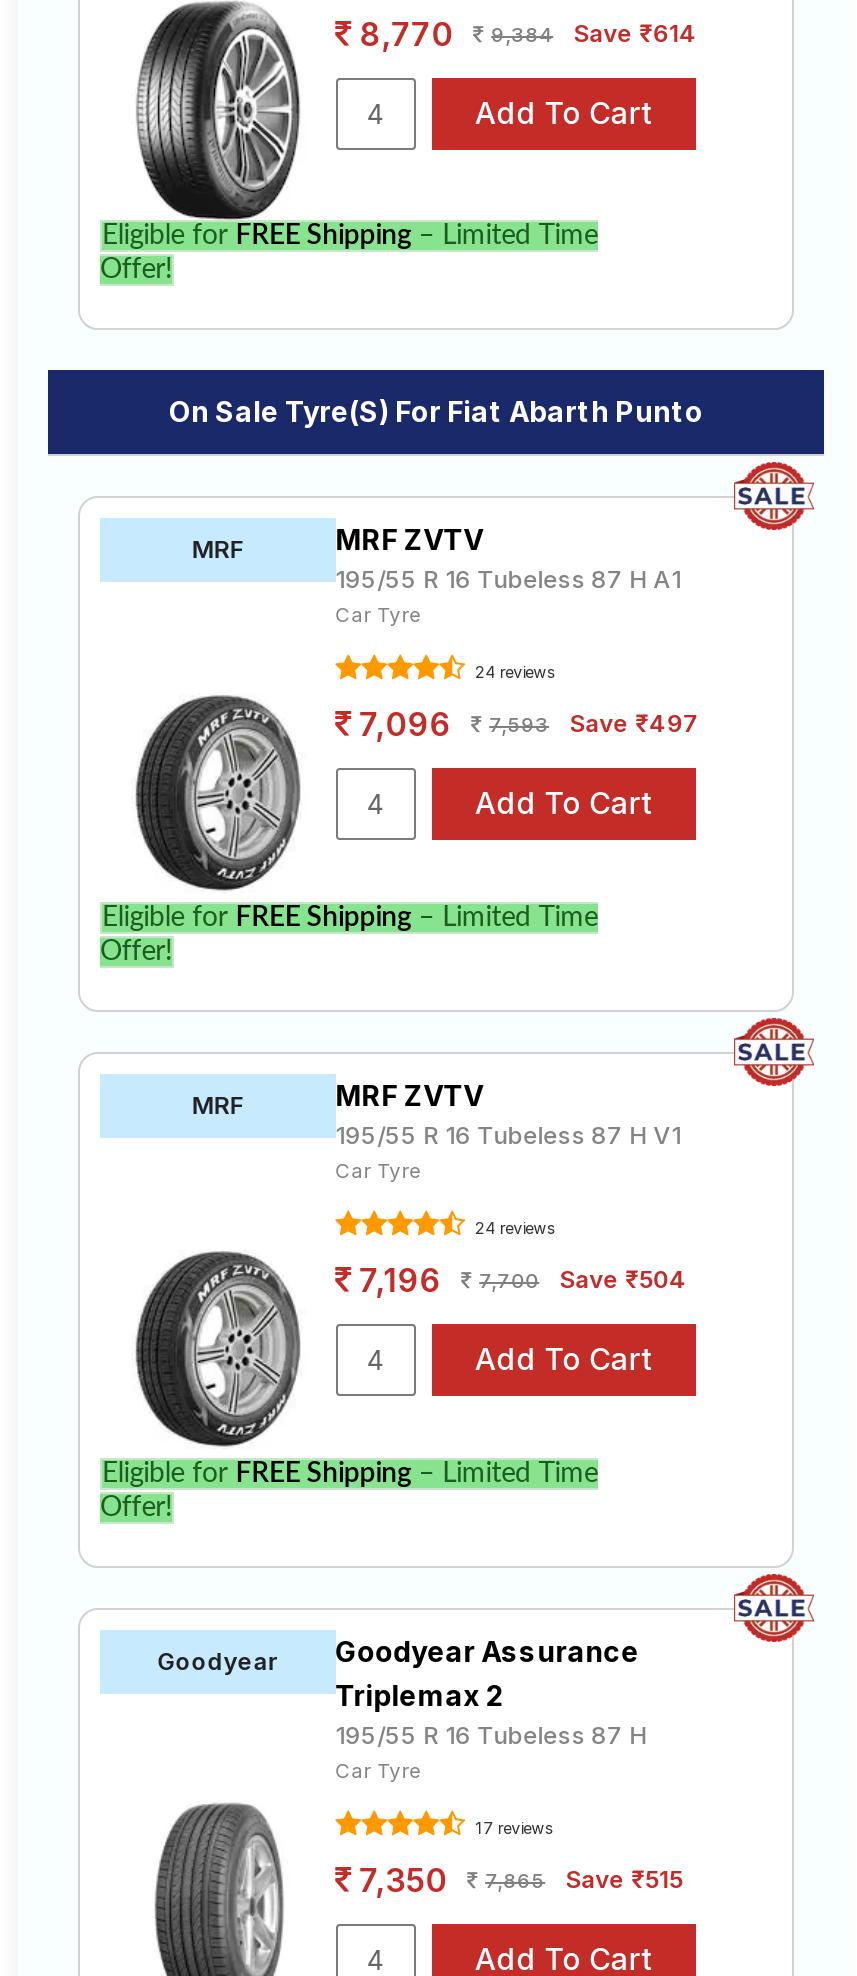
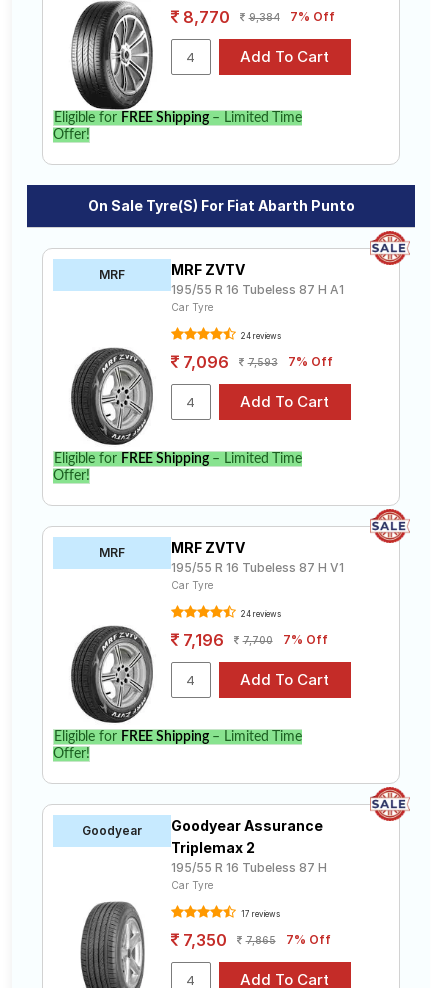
- 8,770 9,384 Save ₹614
+ 8,770 9,384 7% Off

- Save ₹497
+ 7% Off

- 7,196 7,700 Save ₹504
+ 7,196 7,700 7% Off

- 7,350 7,865 Save ₹515
+ 7,350 7,865 7% Off
